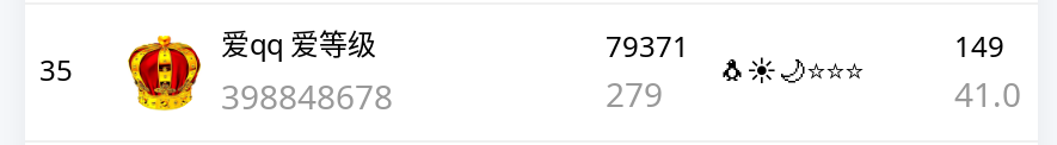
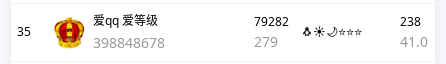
- 79371
+ 79282

- 149
+ 238
